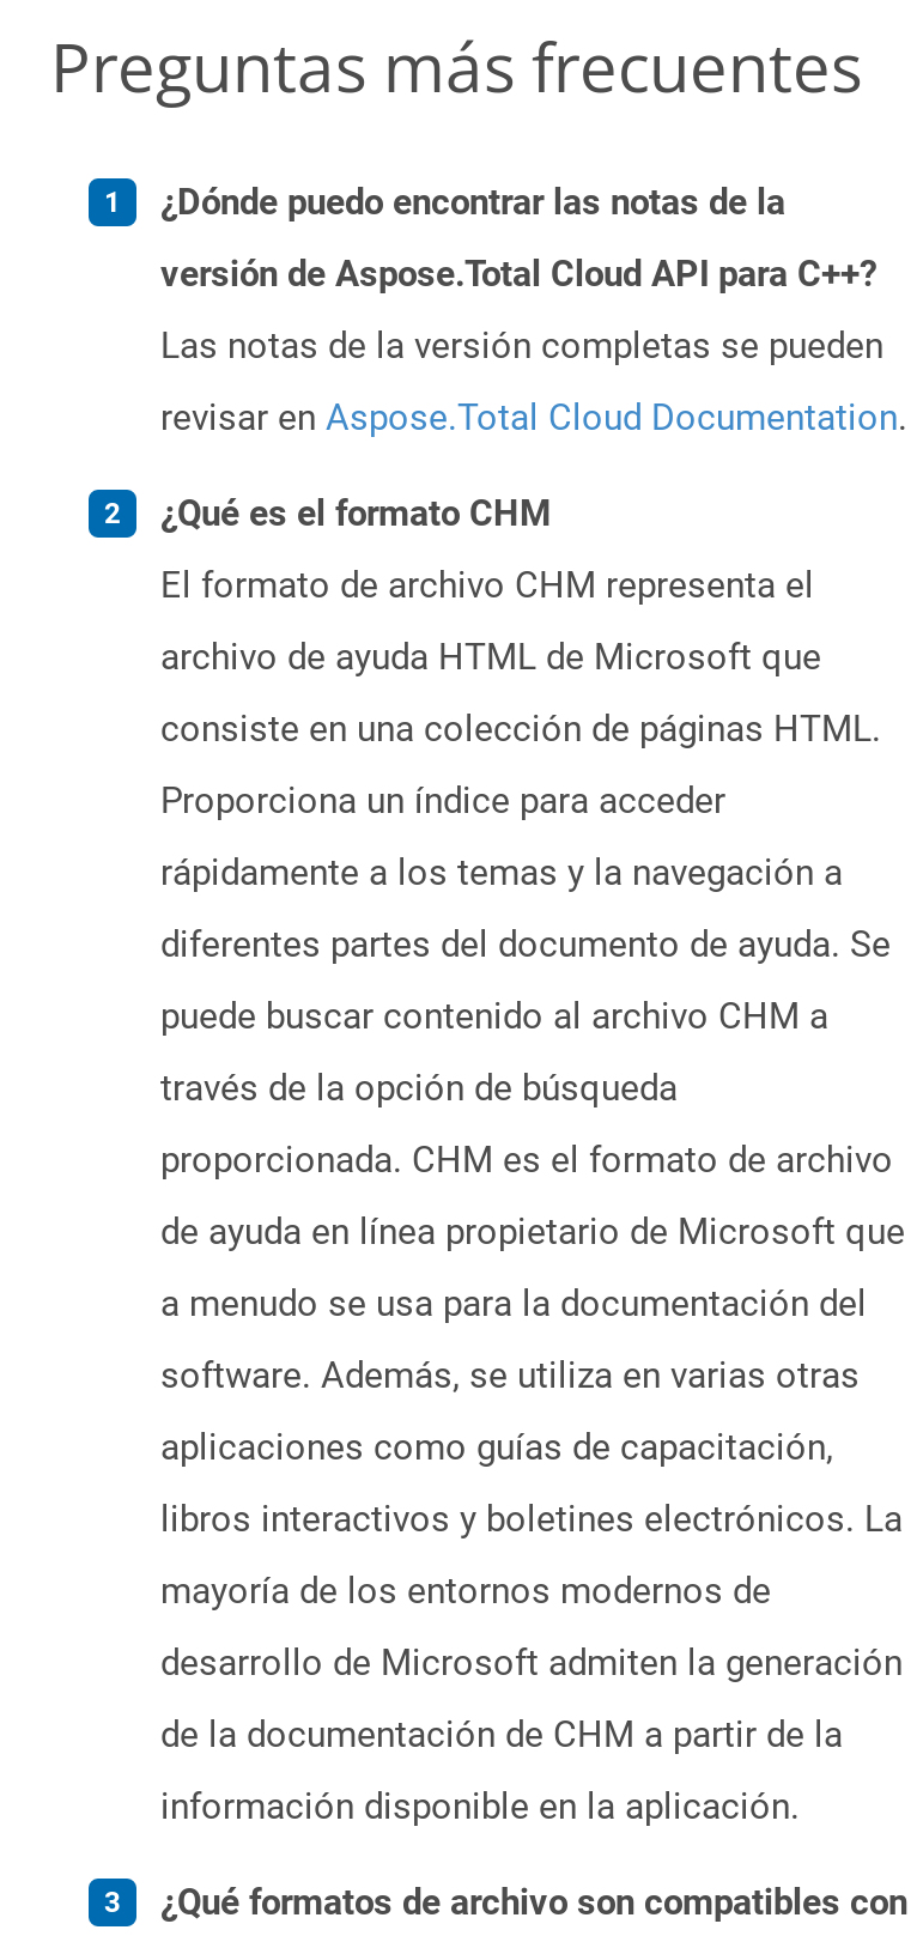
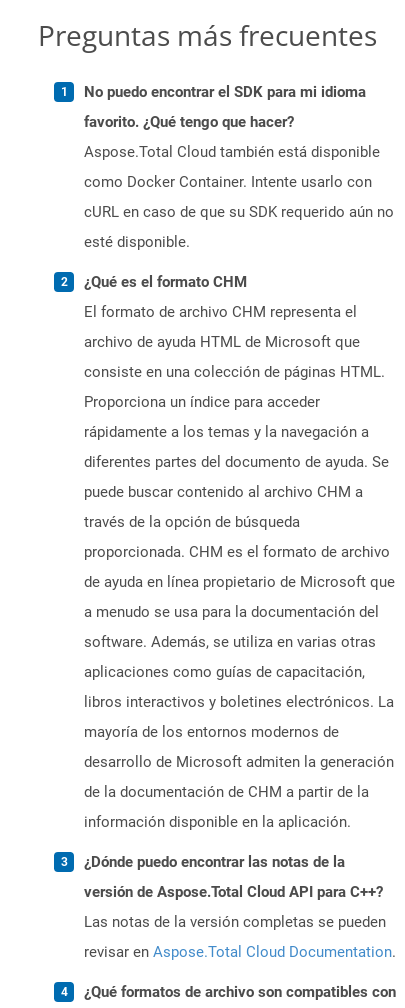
+ No puedo encontrar el SDK para mi idioma
+ favorito. ¿Qué tengo que hacer?
+ Aspose.Total Cloud también está disponible
+ como Docker Container. Intente usarlo con
+ cURL en caso de que su SDK requerido aún no
+ esté disponible.

moved down: ¿Dónde puedo encontrar las notas de la | versión de Aspose.Total Cloud API para C++? | Las notas de la versión completas se pueden | revisar en Aspose.Total Cloud Documentation.
